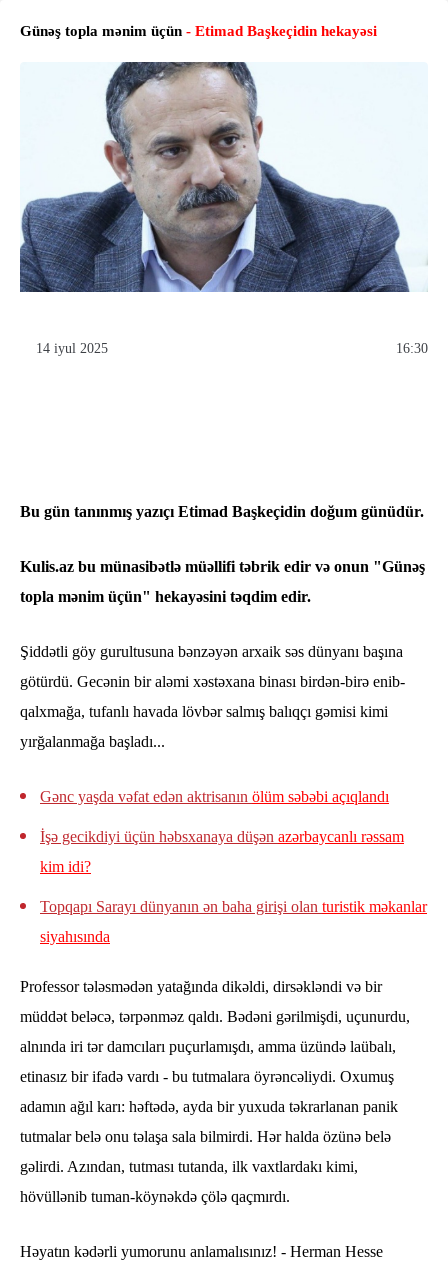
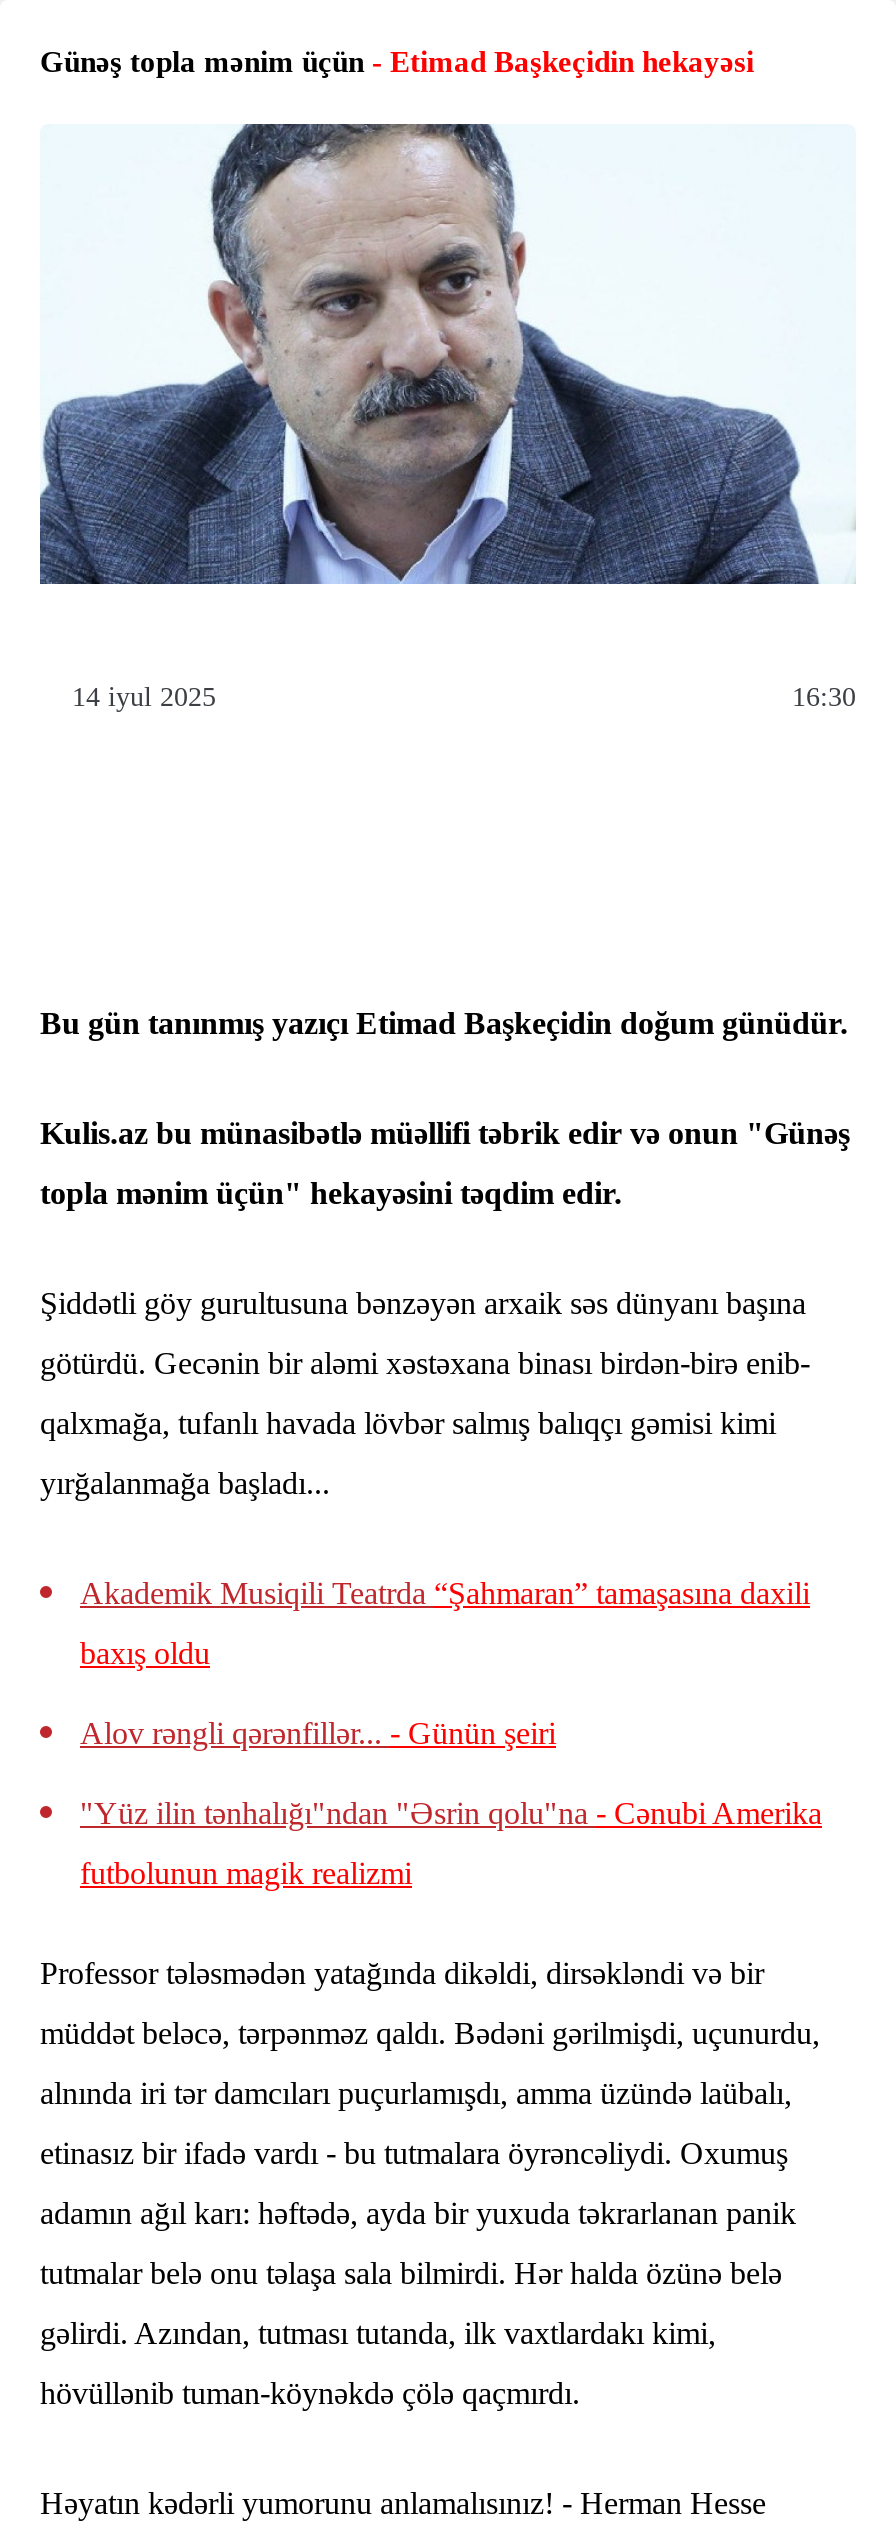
- Gənc yaşda vəfat edən aktrisanın ölüm səbəbi açıqlandı
+ Akademik Musiqili Teatrda “Şahmaran” tamaşasına daxili

- İşə gecikdiyi üçün həbsxanaya düşən azərbaycanlı rəssam
+ baxış oldu

- kim idi?
+ Alov rəngli qərənfillər... - Günün şeiri

- Topqapı Sarayı dünyanın ən baha girişi olan turistik məkanlar
+ "Yüz ilin tənhalığı"ndan "Əsrin qolu"na - Cənubi Amerika

- siyahısında
+ futbolunun magik realizmi
